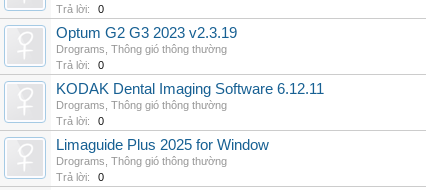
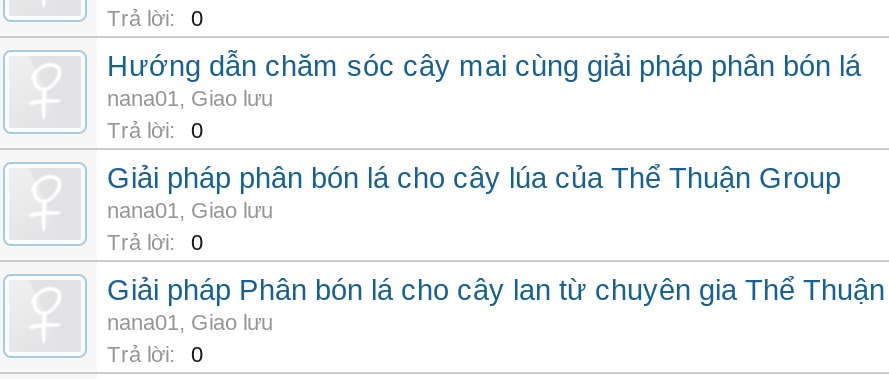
- Optum G2 G3 2023 v2.3.19
- Drograms, Thông gió thông thường
+ Hướng dẫn chăm sóc cây mai cùng giải pháp phân bón lá
+ nana01, Giao lưu

- KODAK Dental Imaging Software 6.12.11
- Drograms, Thông gió thông thường
+ Giải pháp phân bón lá cho cây lúa của Thể Thuận Group
+ nana01, Giao lưu

- Limaguide Plus 2025 for Window
- Drograms, Thông gió thông thường
+ Giải pháp Phân bón lá cho cây lan từ chuyên gia Thể Thuận
+ nana01, Giao lưu
